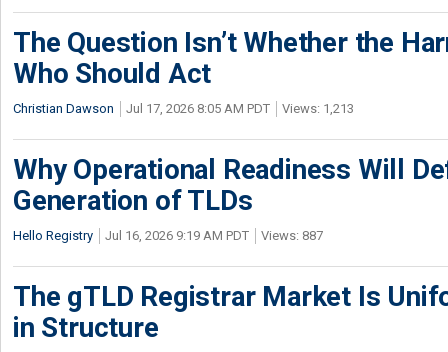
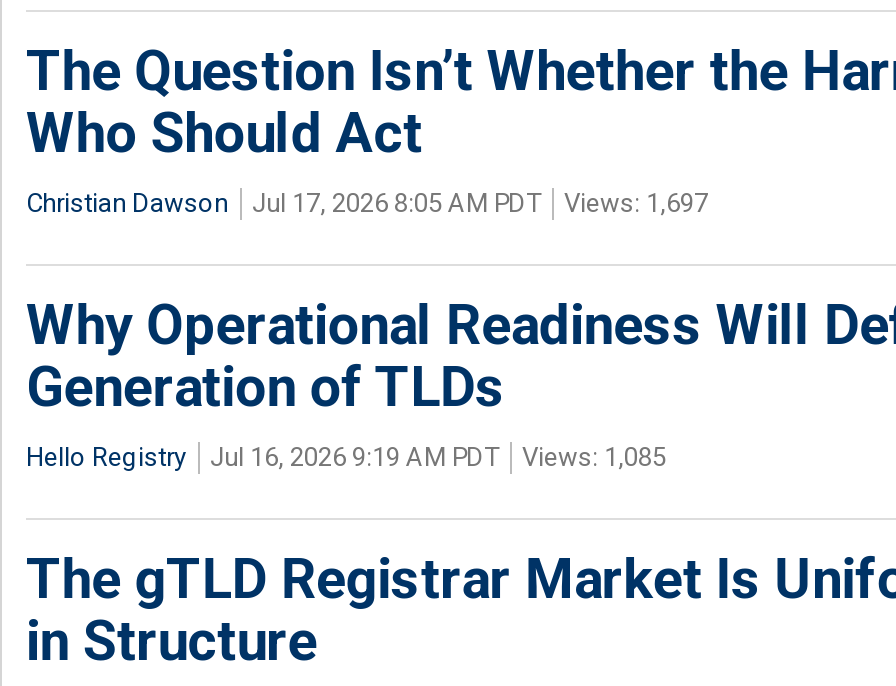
- Christian Dawson Jul 17, 2026 8:05 AM PDT Views: 1,213
+ Christian Dawson Jul 17, 2026 8:05 AM PDT Views: 1,697

- Hello Registry Jul 16, 2026 9:19 AM PDT Views: 887
+ Hello Registry Jul 16, 2026 9:19 AM PDT Views: 1,085
